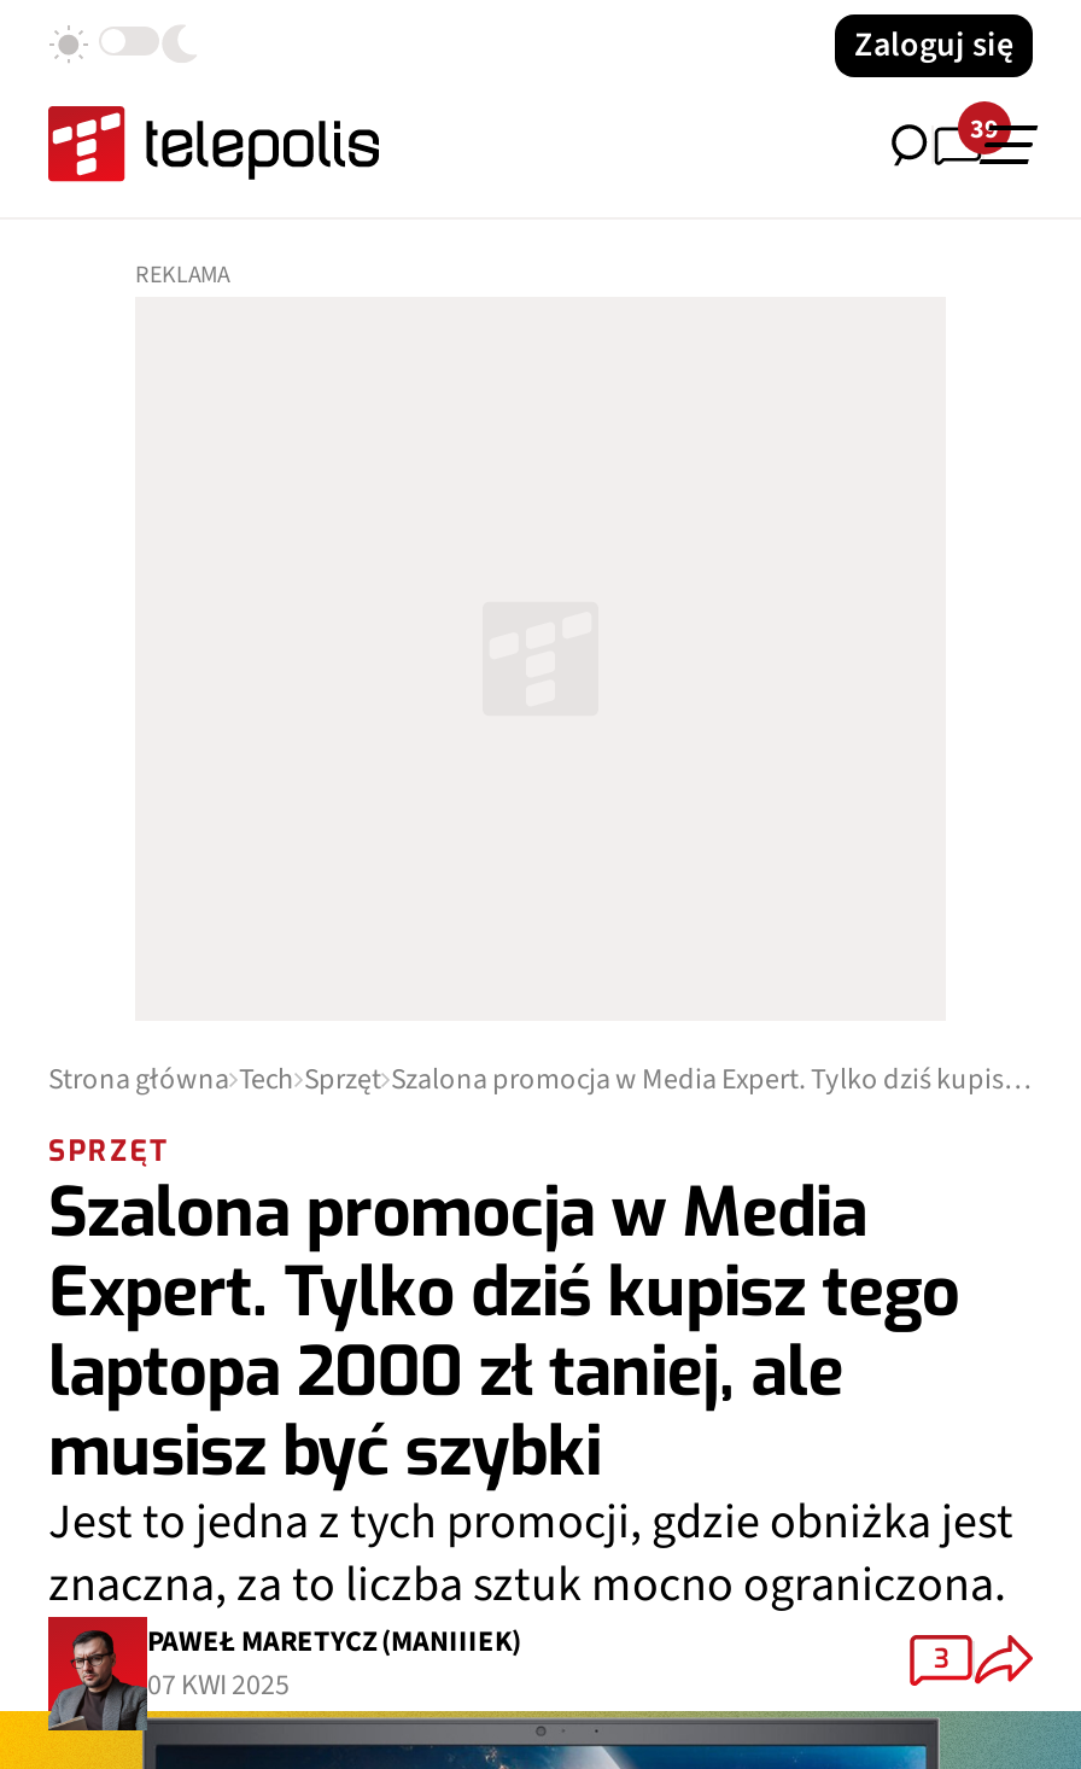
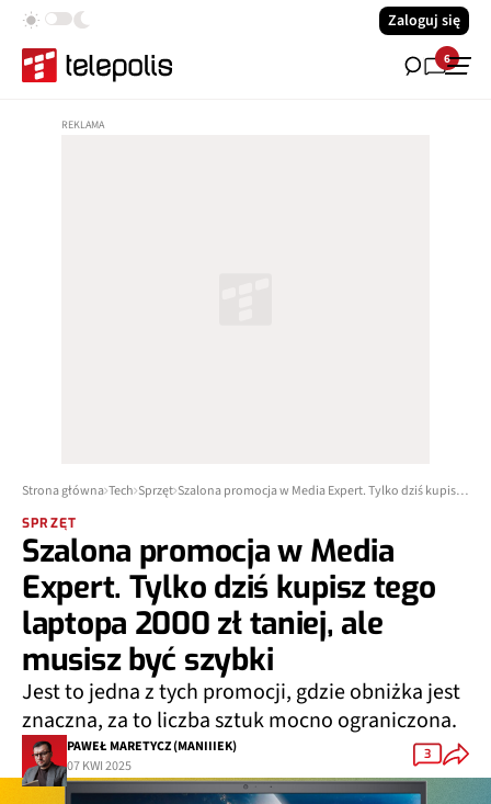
- 39
+ 6
